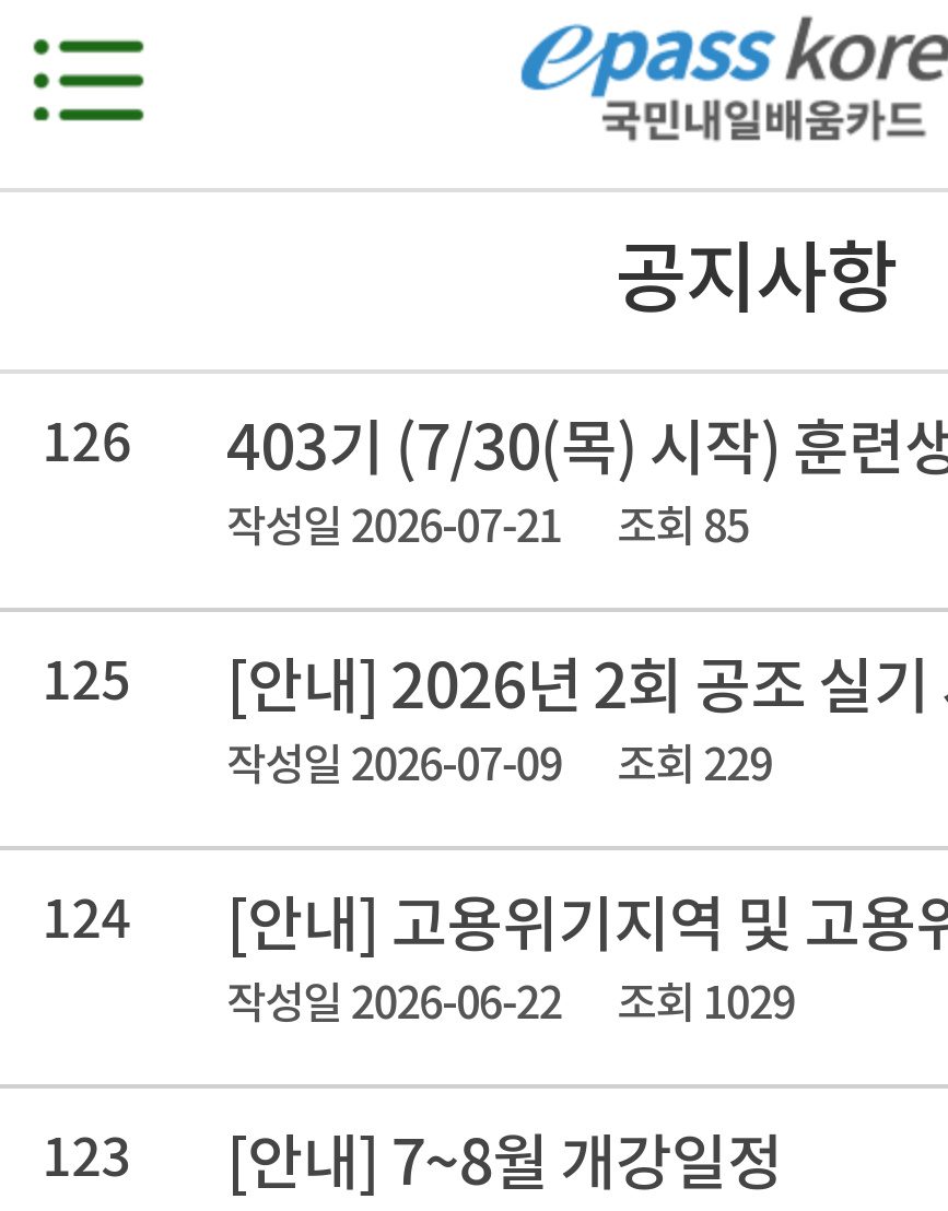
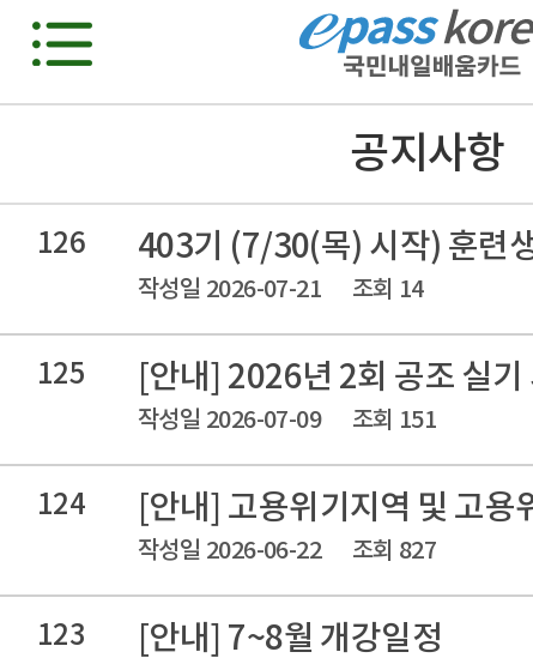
- 작성일 2026-07-21 조회 85
+ 작성일 2026-07-21 조회 14

- 작성일 2026-07-09 조회 229
+ 작성일 2026-07-09 조회 151

- 작성일 2026-06-22 조회 1029
+ 작성일 2026-06-22 조회 827
